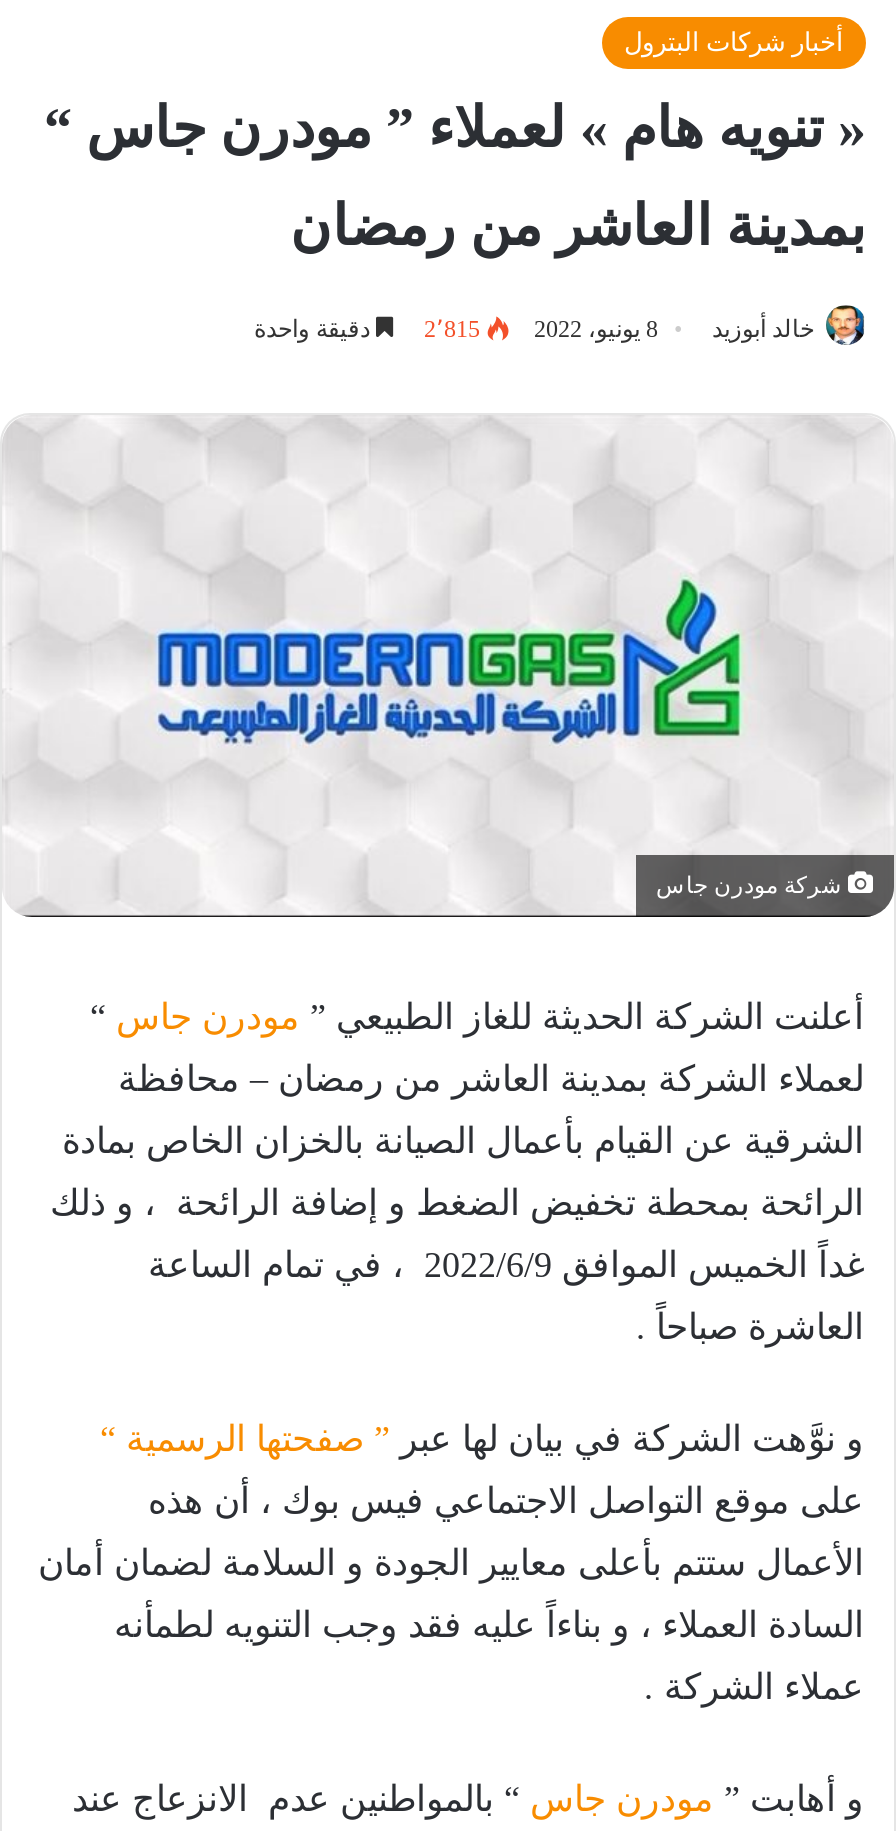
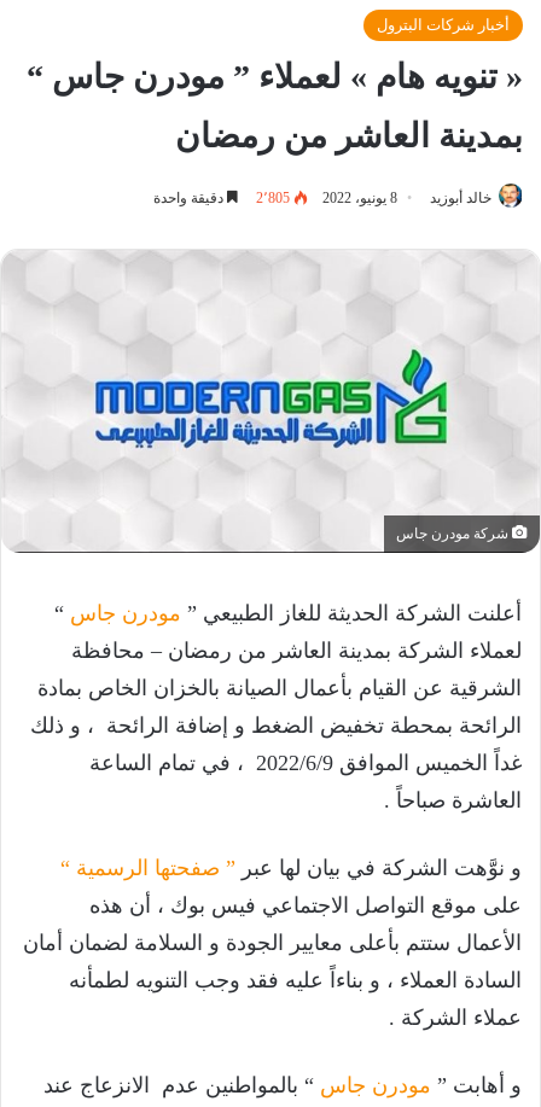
- 2٬815 دقيقة واحدة
+ 2٬805 دقيقة واحدة
